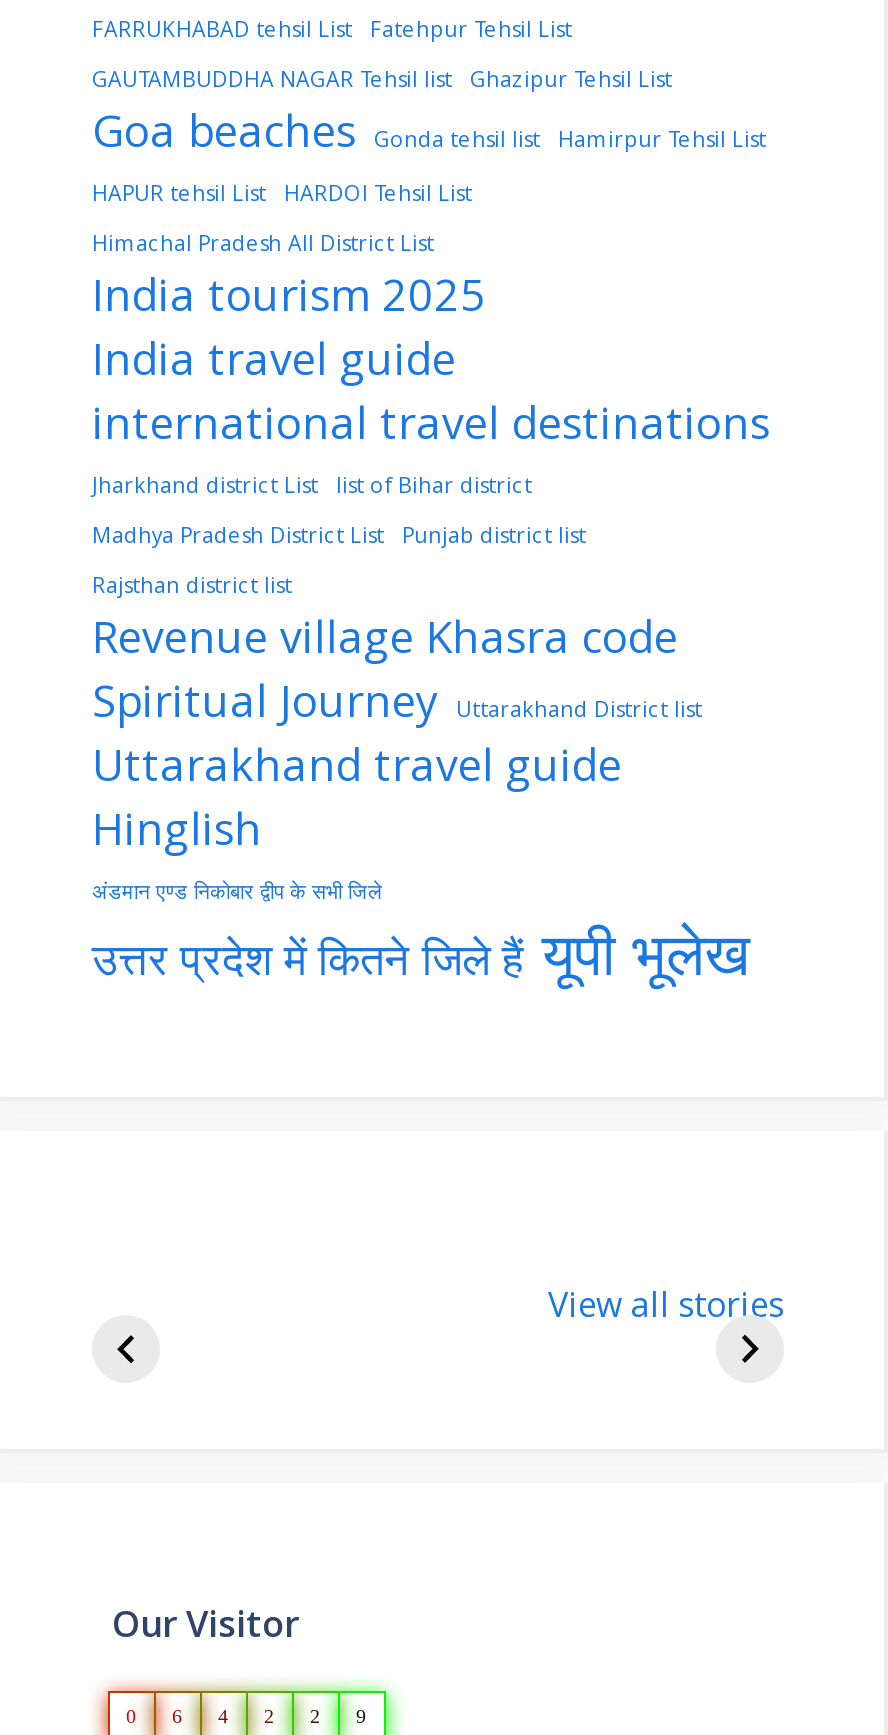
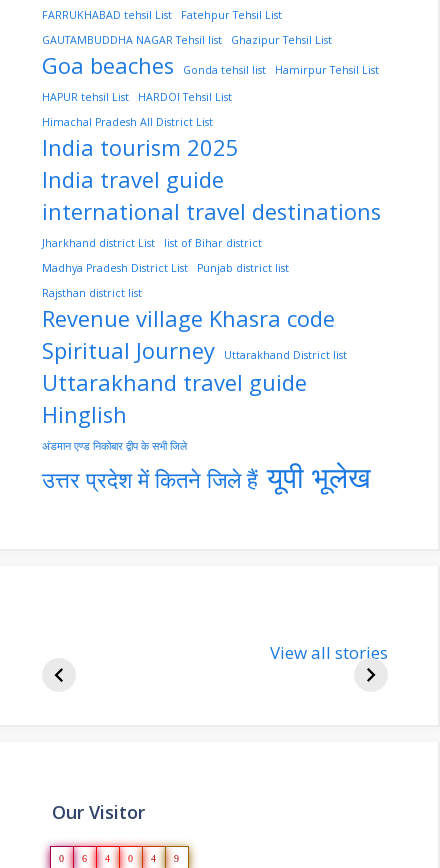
- 2
+ 0

- 2
+ 4
